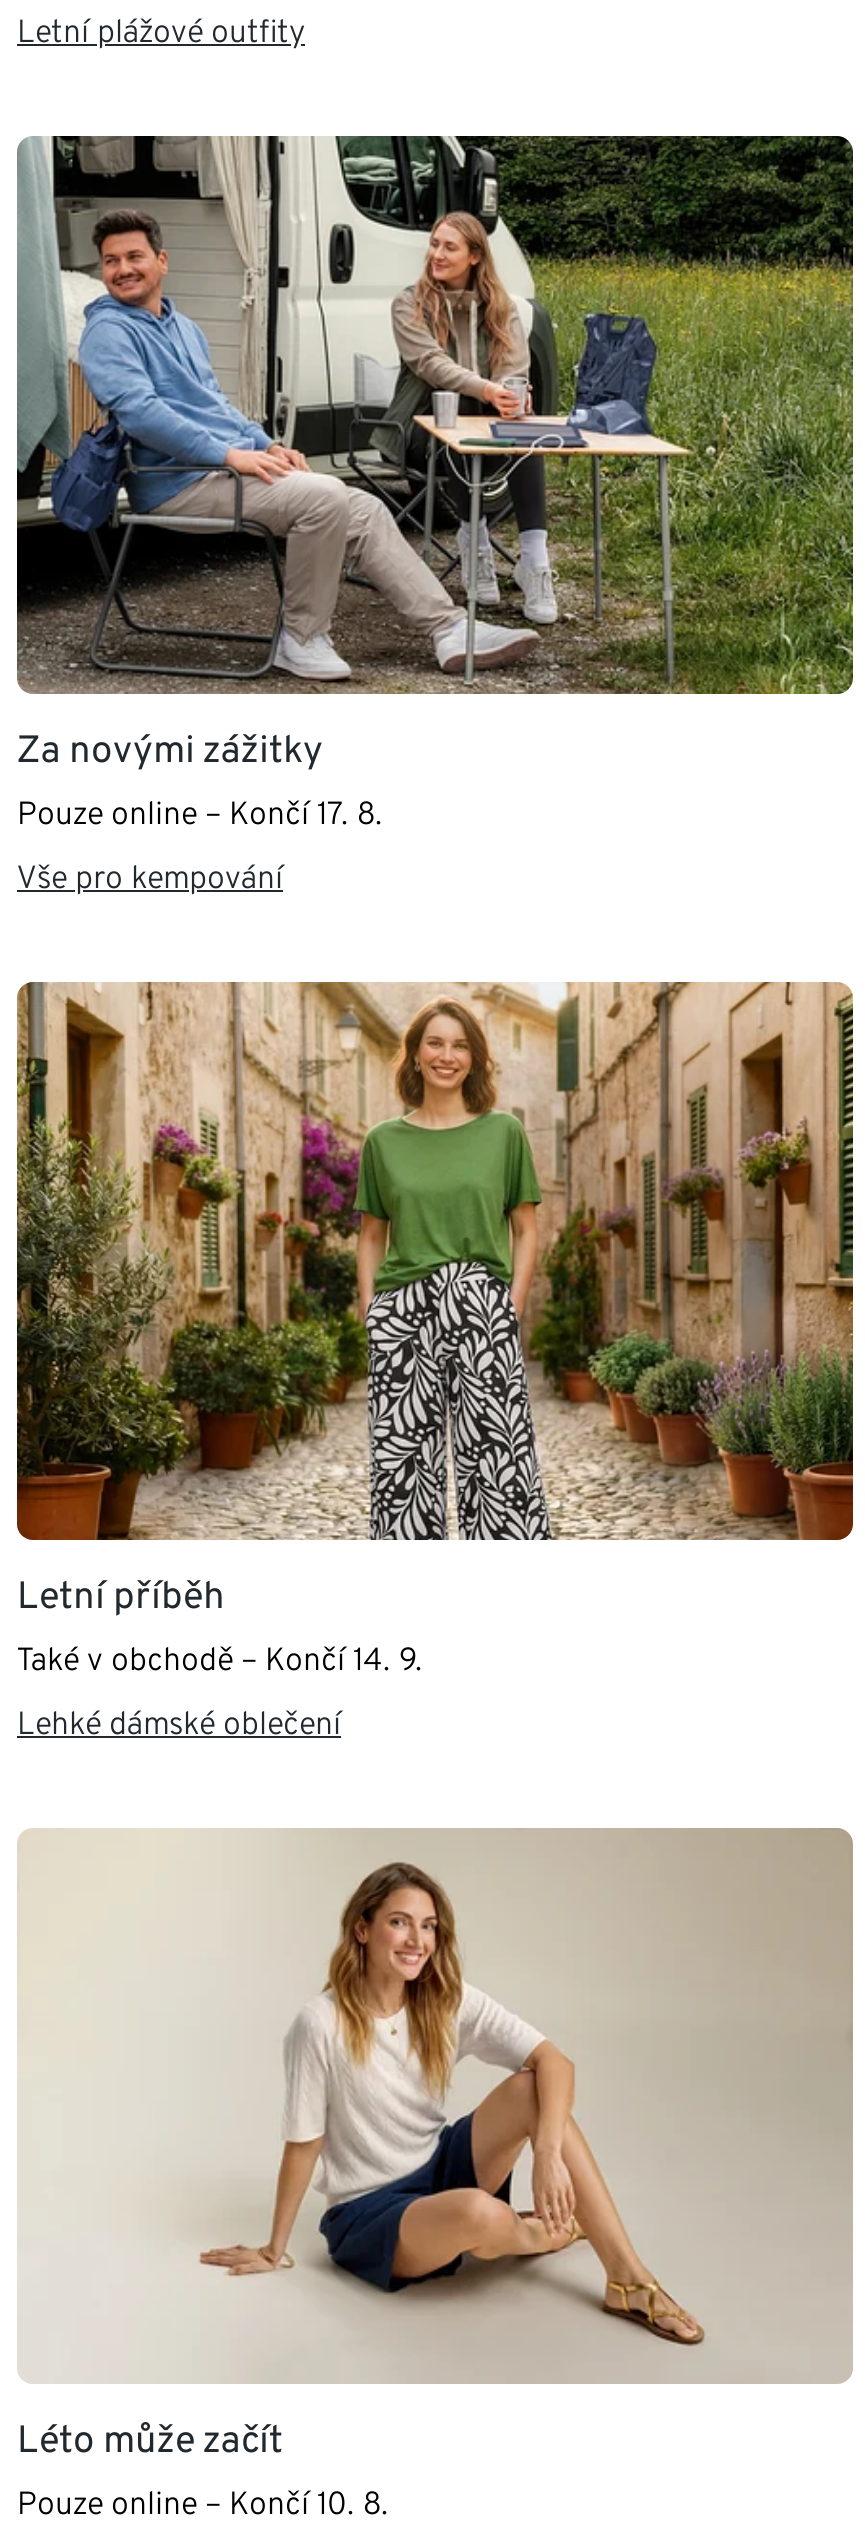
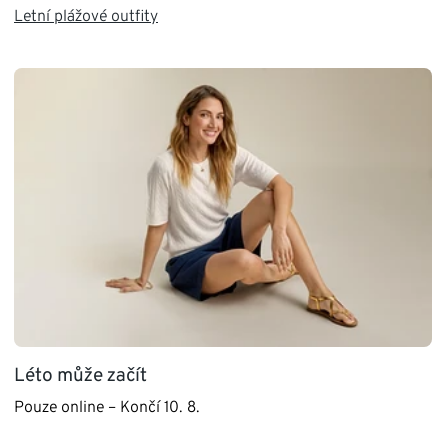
- [image]
- Za novými zážitky
- Pouze online – Končí 17. 8.
- Vše pro kempování

- [image]
- Letní příběh
- Také v obchodě – Končí 14. 9.
- Lehké dámské oblečení
